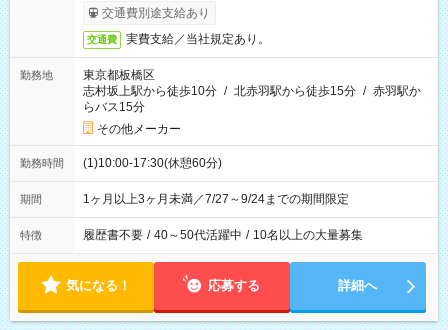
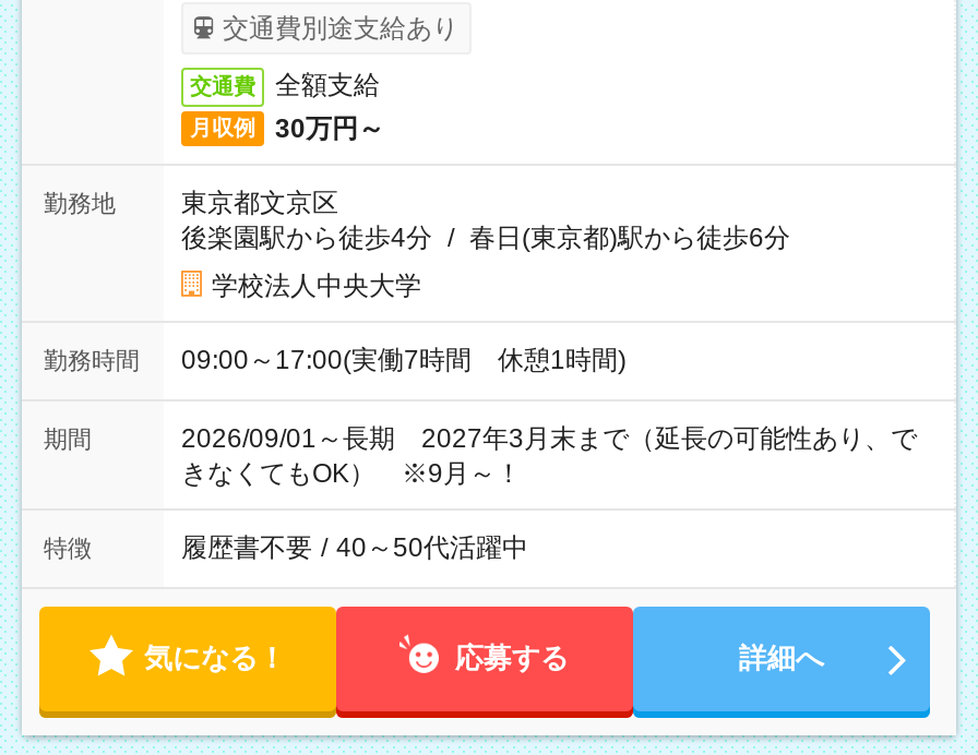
- 実費支給／当社規定あり。
+ 全額支給
+ 月収例
+ 30万円～

- 東京都板橋区
- 志村坂上駅から徒歩10分 / 北赤羽駅から徒歩15分 / 赤羽駅か
- らバス15分
+ 東京都文京区
+ 後楽園駅から徒歩4分 / 春日(東京都)駅から徒歩6分

- その他メーカー
+ 学校法人中央大学

- (1)10:00-17:30(休憩60分)
+ 09:00～17:00(実働7時間 休憩1時間)

- 1ヶ月以上3ヶ月未満／7/27～9/24までの期間限定
+ 2026/09/01～長期 2027年3月末まで（延長の可能性あり、で
+ きなくてもOK） ※9月～！

- 履歴書不要 / 40～50代活躍中 / 10名以上の大量募集
+ 履歴書不要 / 40～50代活躍中
